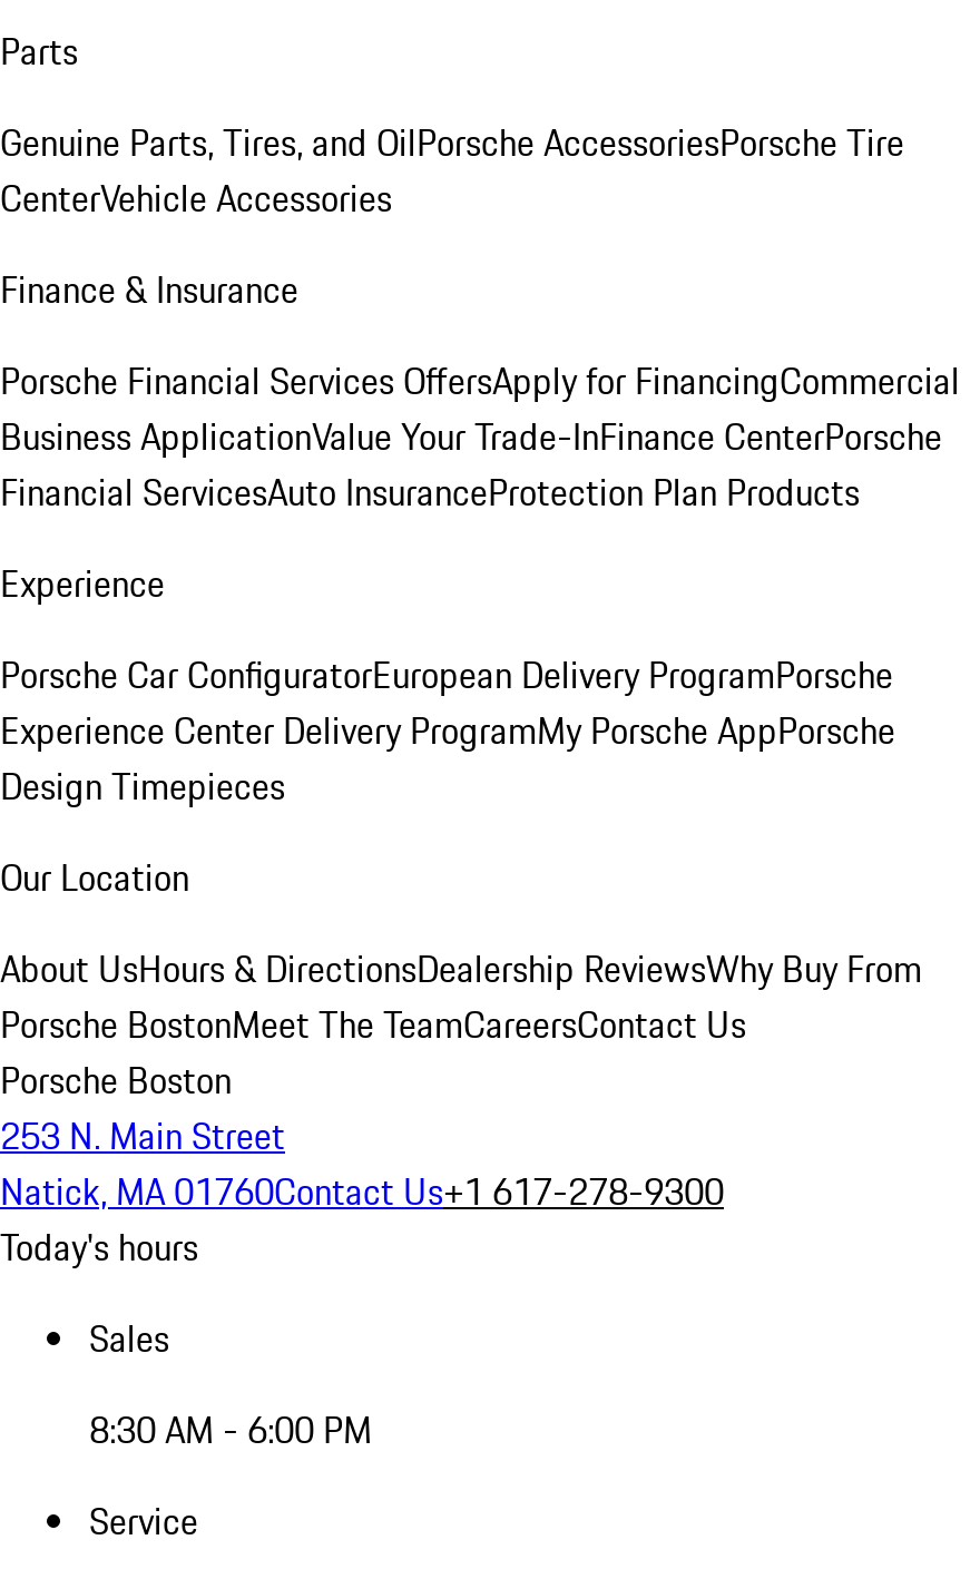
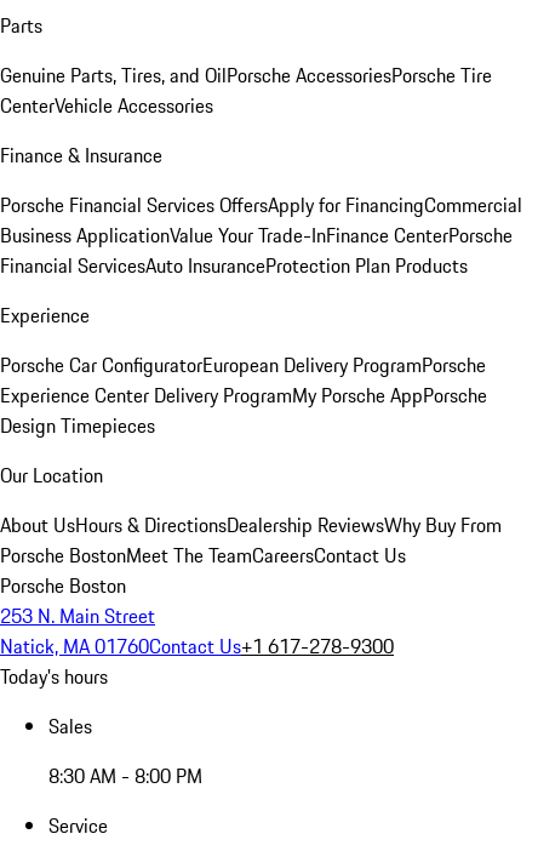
- 8:30 AM - 6:00 PM
+ 8:30 AM - 8:00 PM
